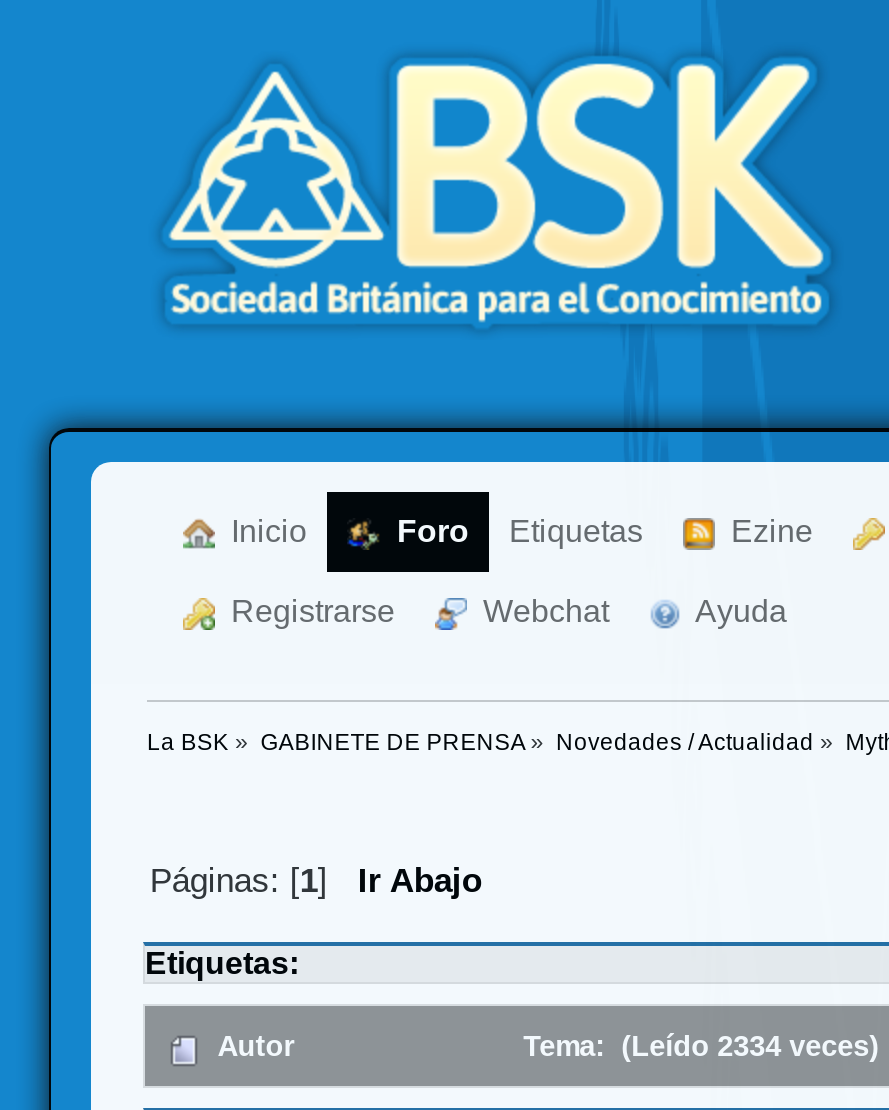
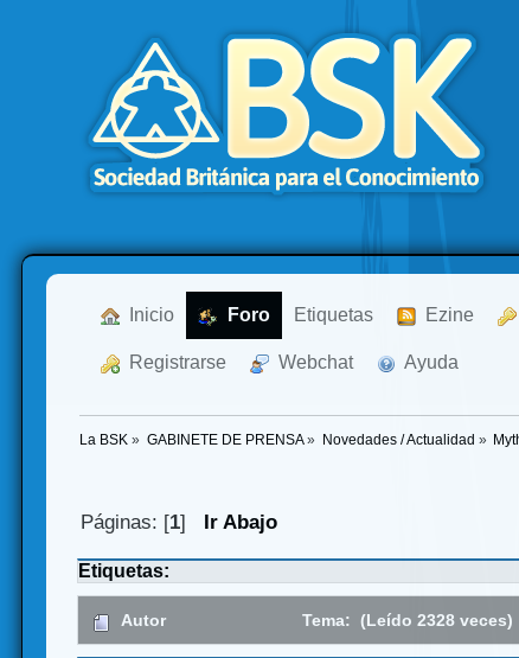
- Tema: (Leído 2334 veces)
+ Tema: (Leído 2328 veces)
